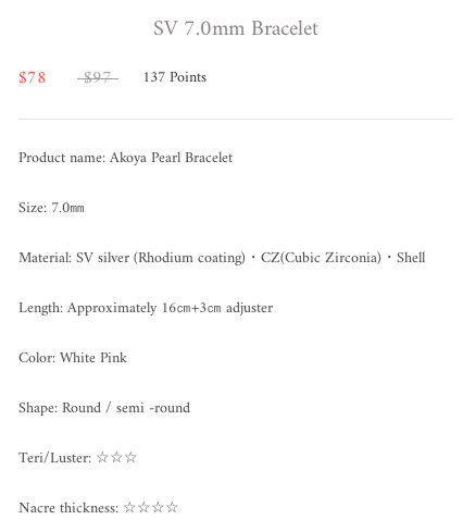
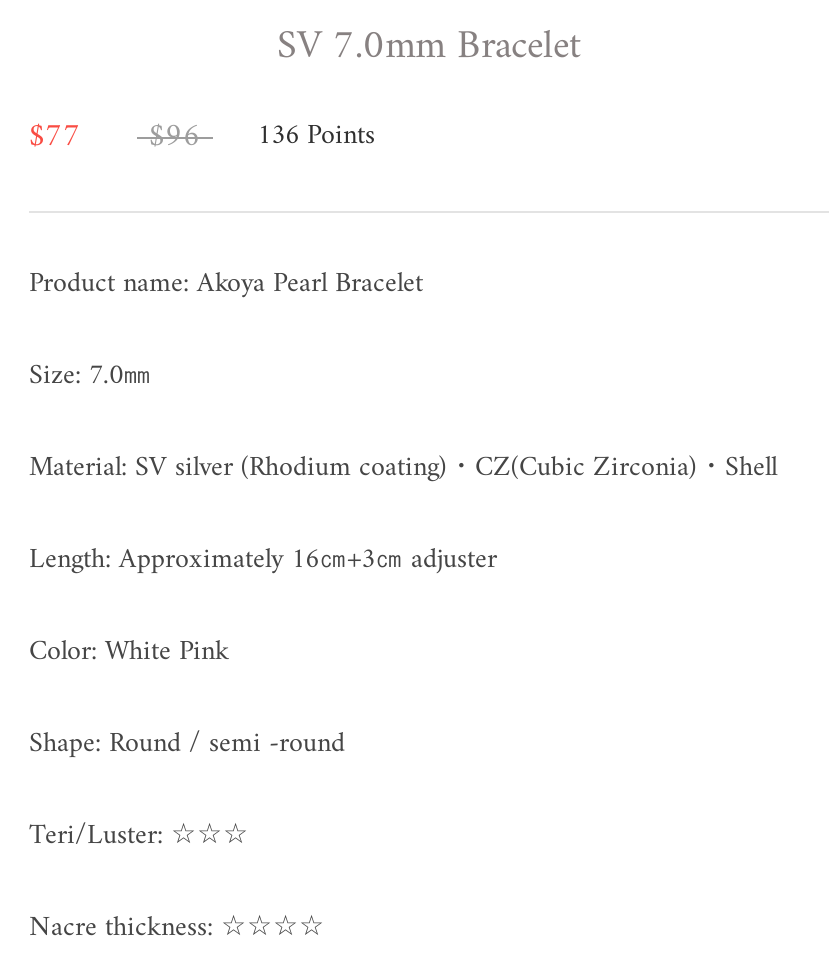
- $78
+ $77

- $97
+ $96

- 137 Points
+ 136 Points
